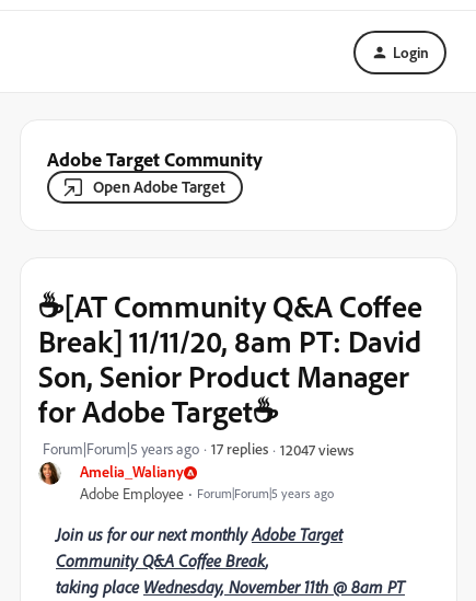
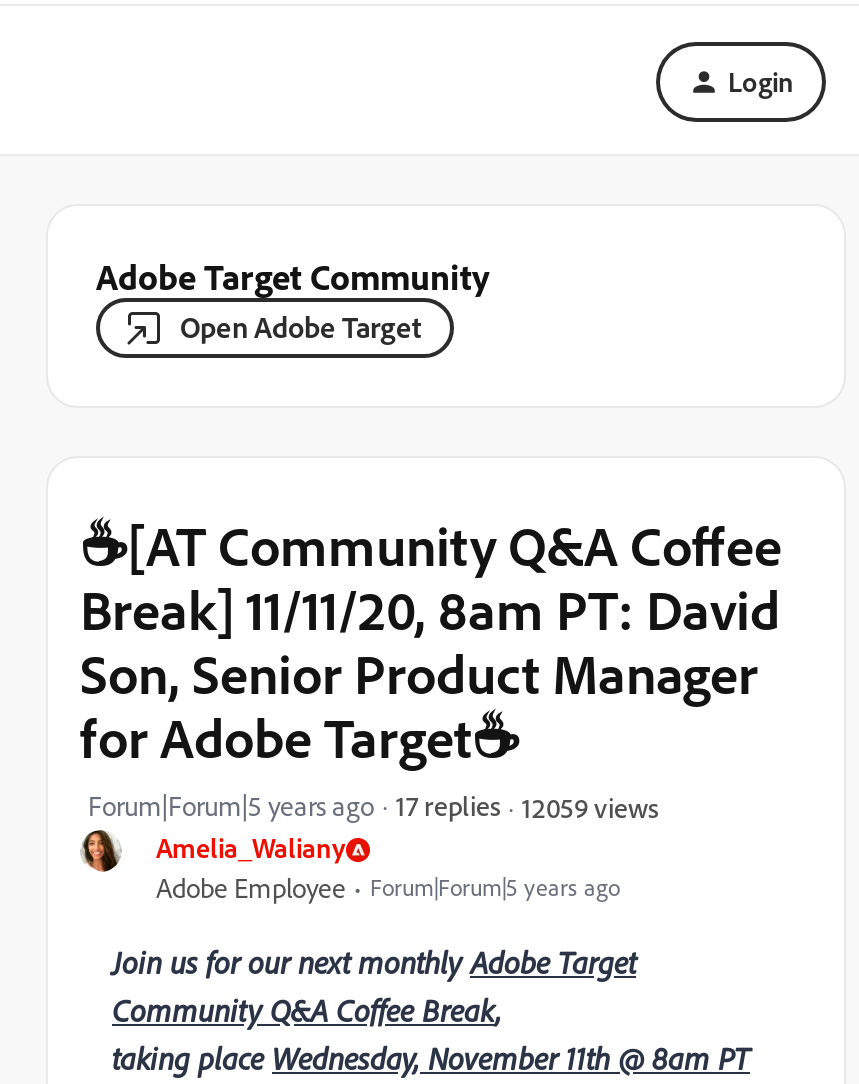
- 12047 views
+ 12059 views
